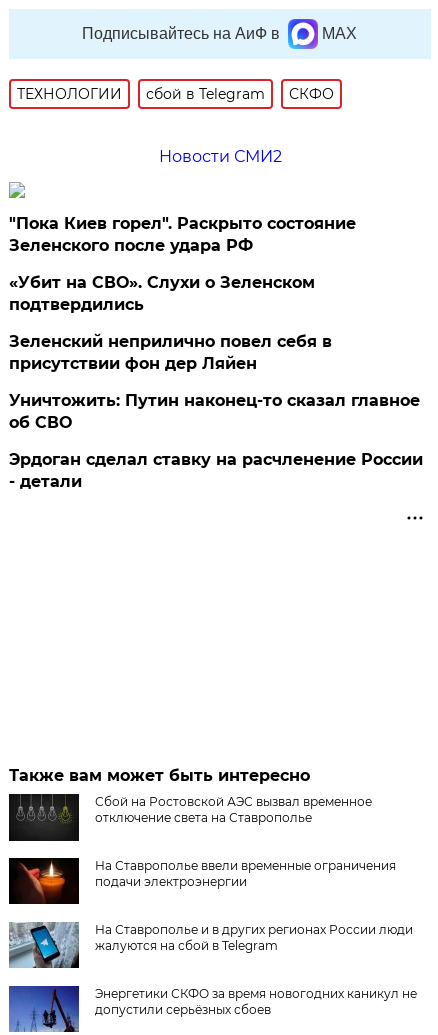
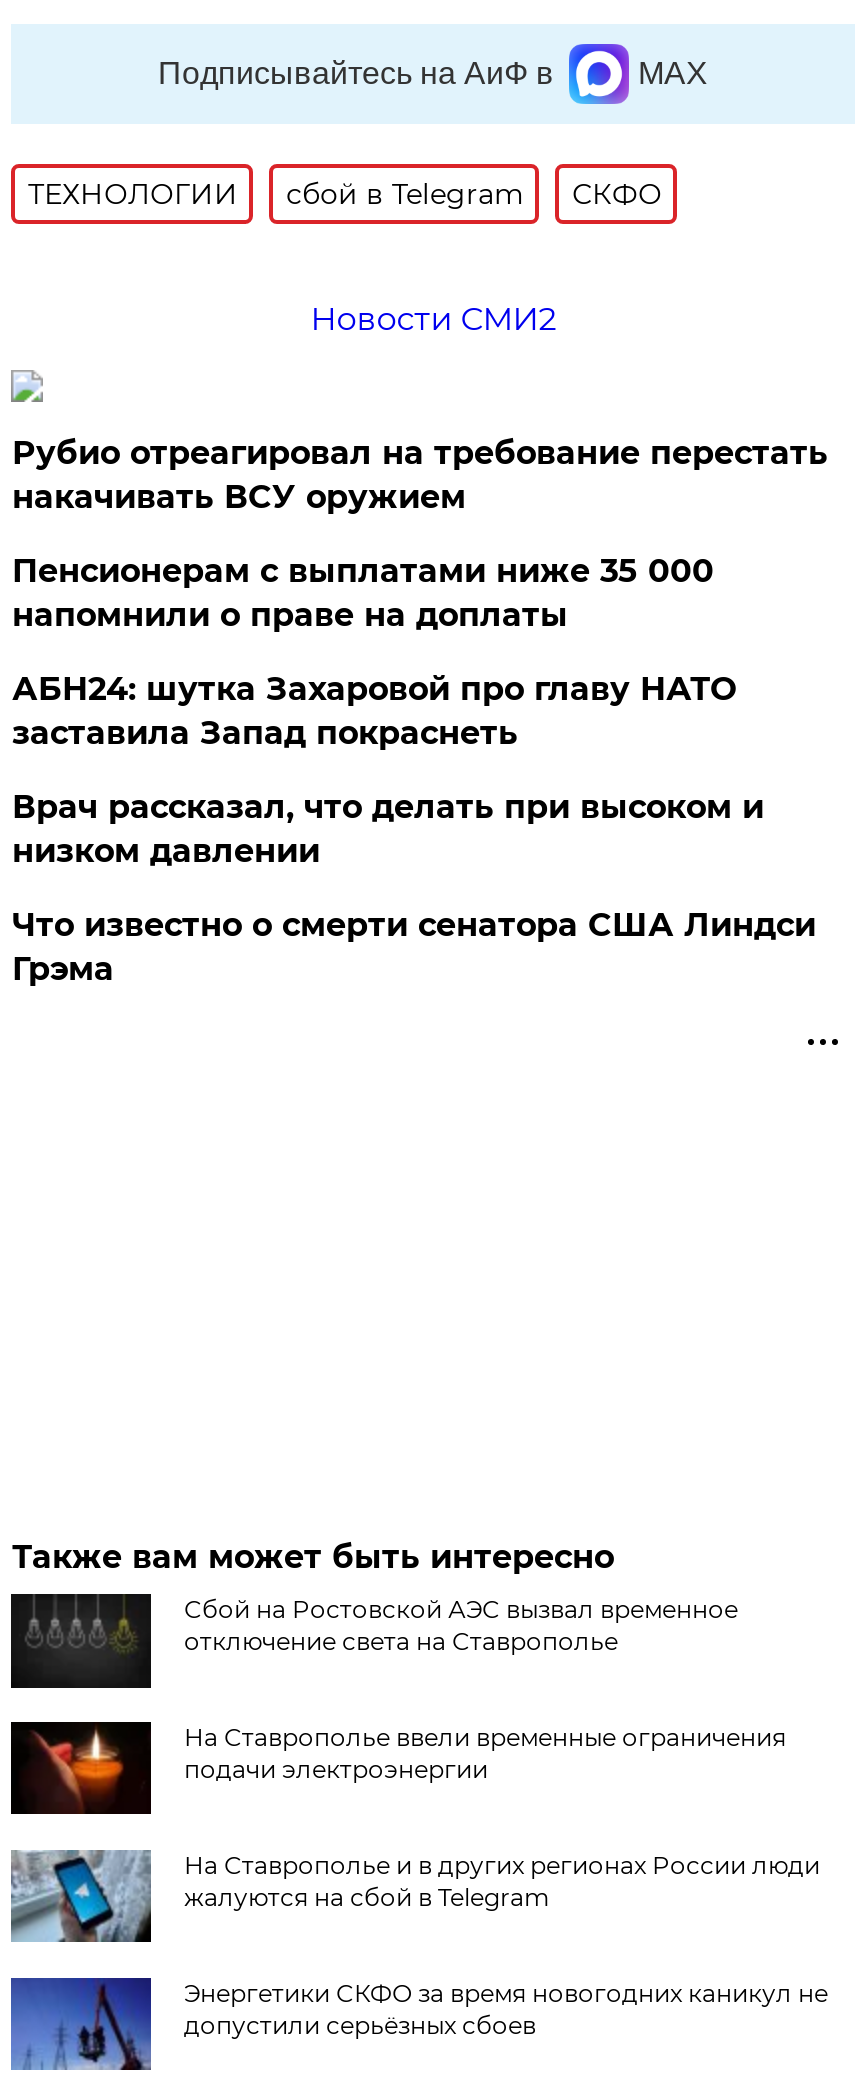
- "Пока Киев горел". Раскрыто состояние
- Зеленского после удара РФ
+ Рубио отреагировал на требование перестать
+ накачивать ВСУ оружием

- «Убит на СВО». Слухи о Зеленском
- подтвердились
+ Пенсионерам с выплатами ниже 35 000
+ напомнили о праве на доплаты

- Зеленский неприлично повел cебя в
- присутствии фон дер Ляйен
+ АБН24: шутка Захаровой про главу НАТО
+ заставила Запад покраснеть

- Уничтожить: Путин наконец-то сказал главное
- об СВО
+ Врач рассказал, что делать при высоком и
+ низком давлении

- Эрдоган сделал ставку на расчленение России
- - детали
+ Что известно о смерти сенатора США Линдси
+ Грэма
